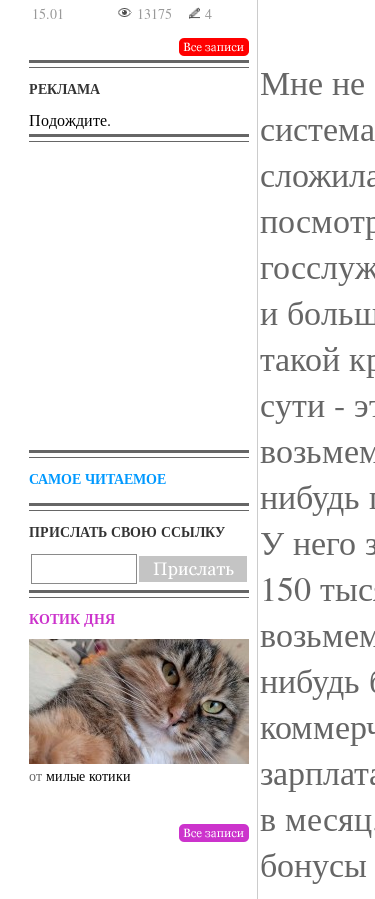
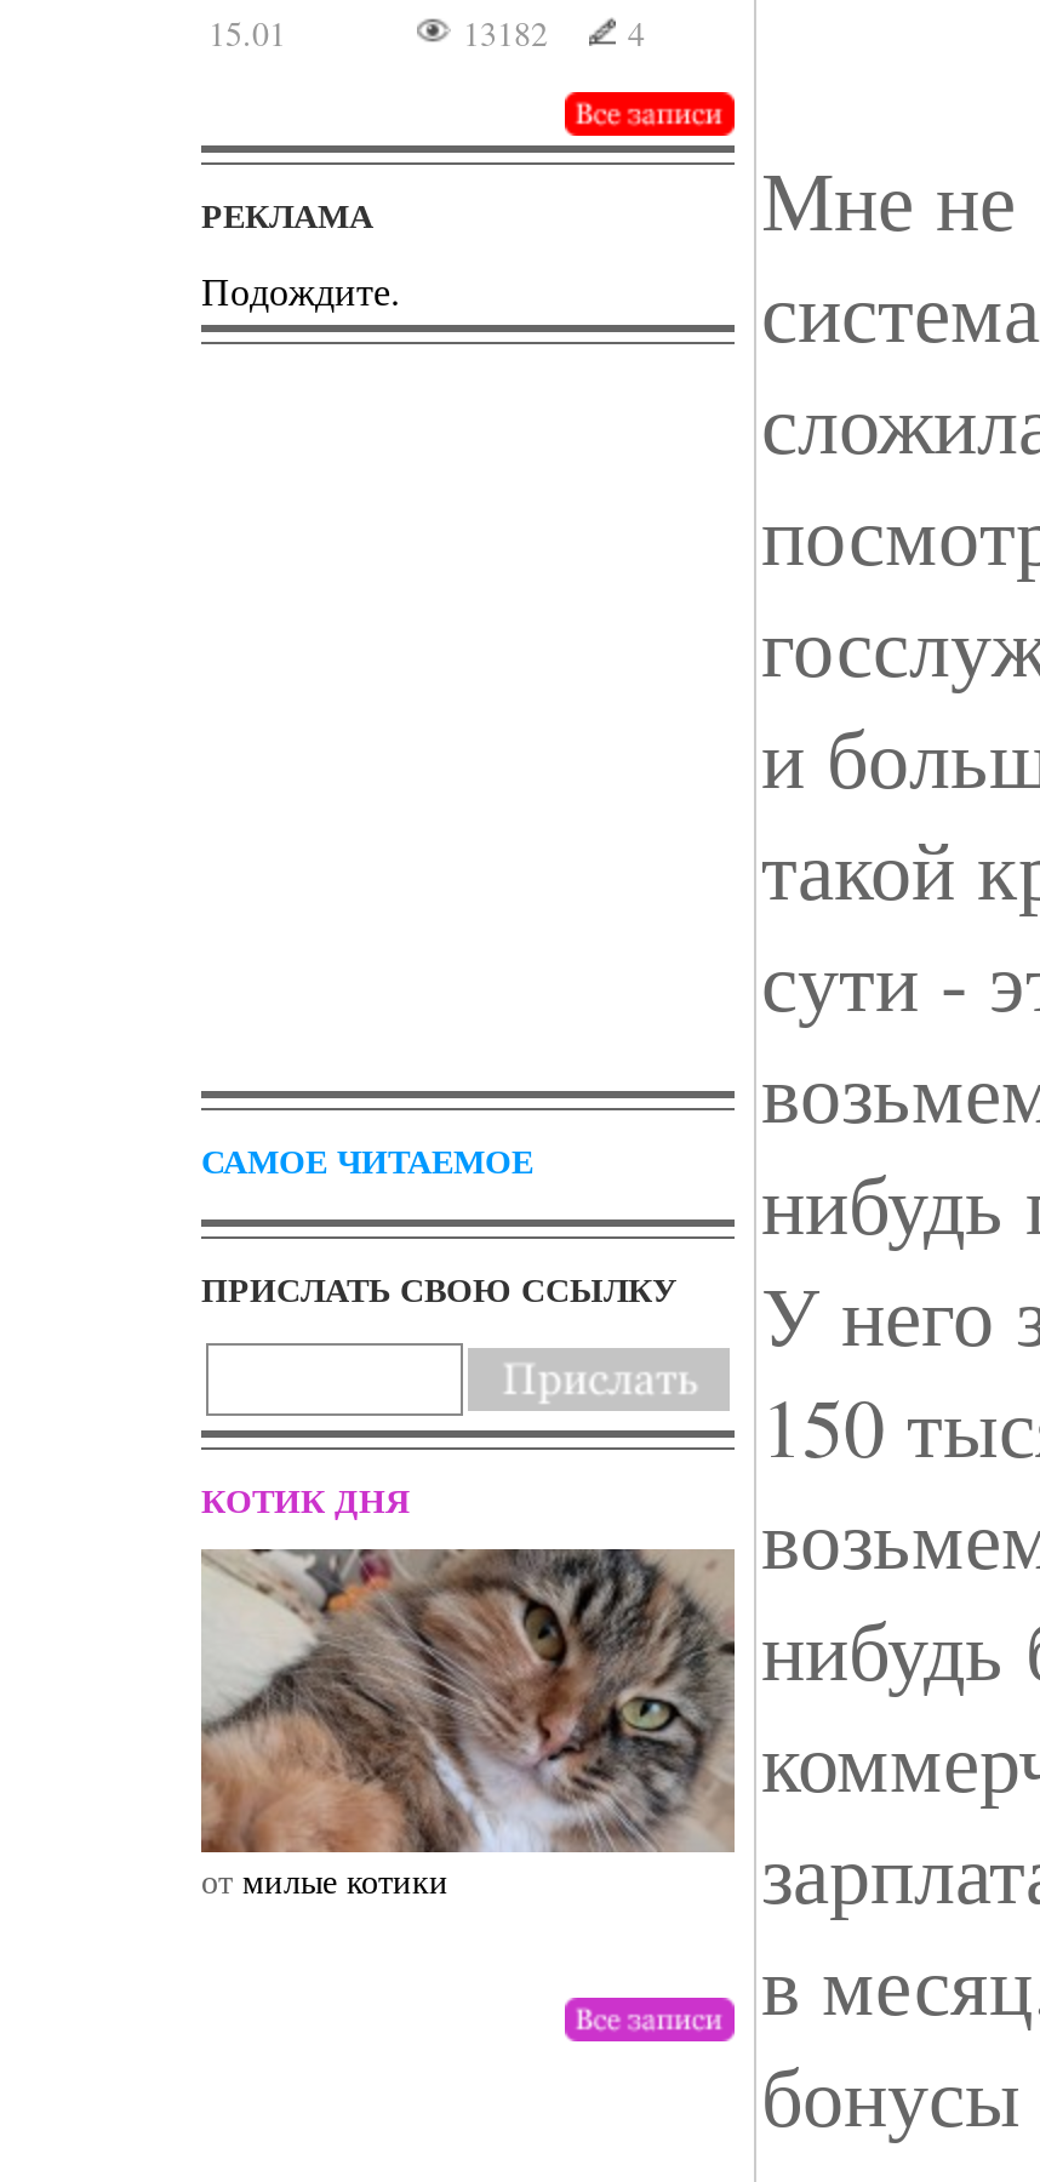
- 13175 4
+ 13182 4
